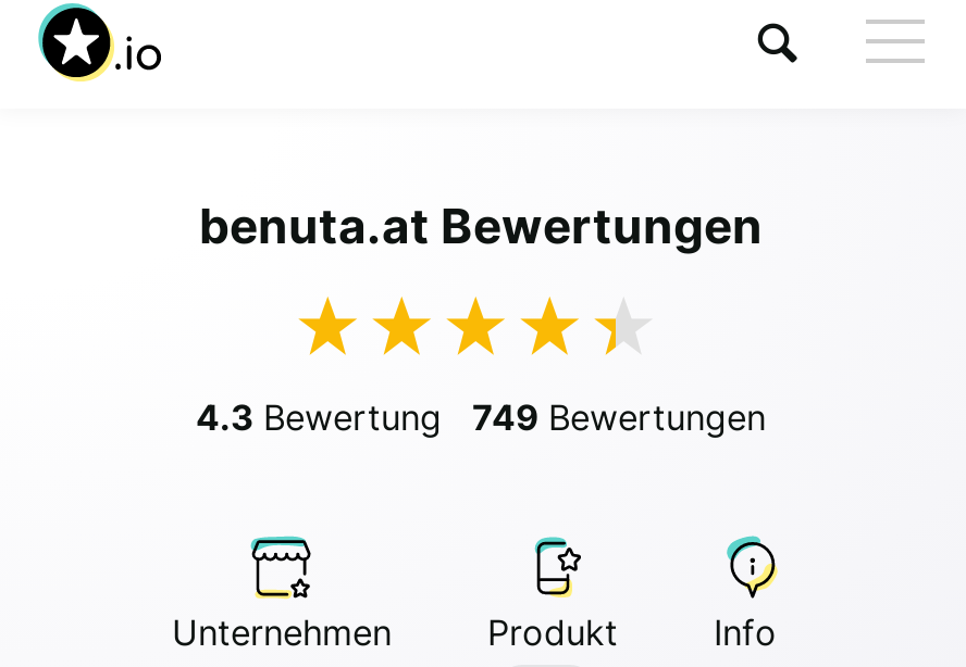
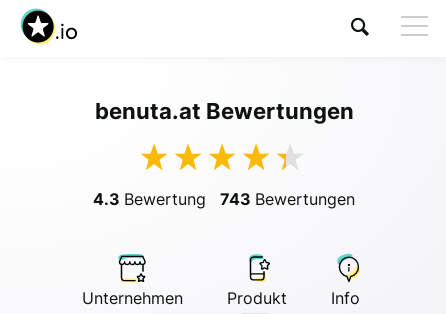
- 4.3 Bewertung 749 Bewertungen
+ 4.3 Bewertung 743 Bewertungen
